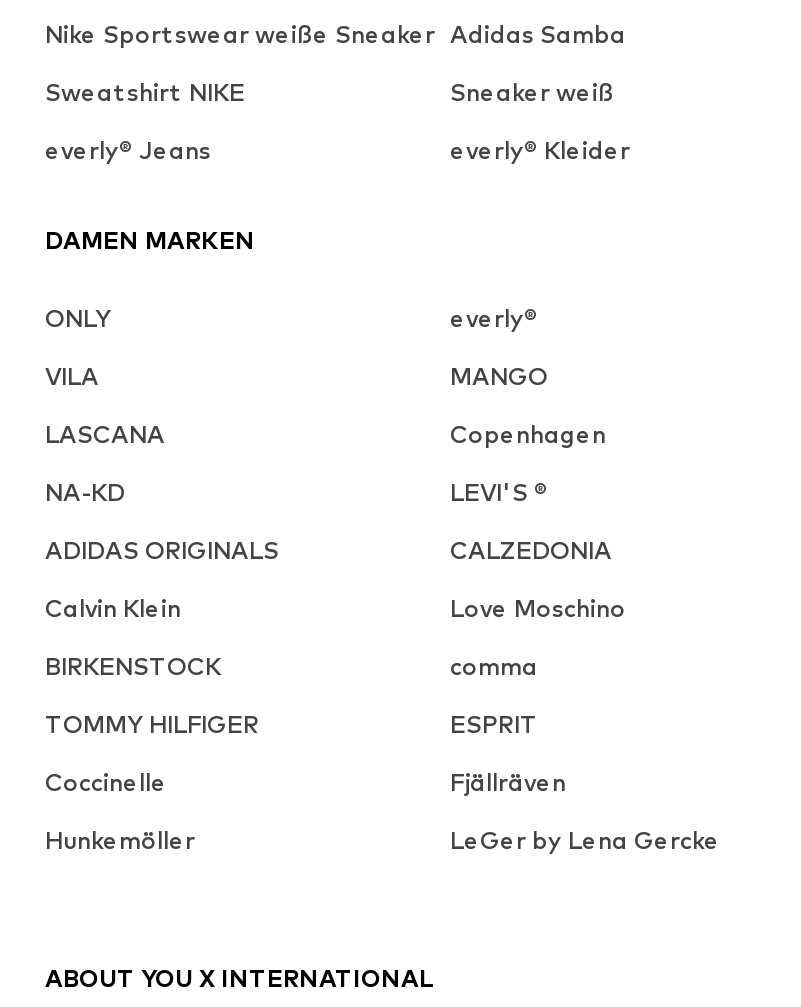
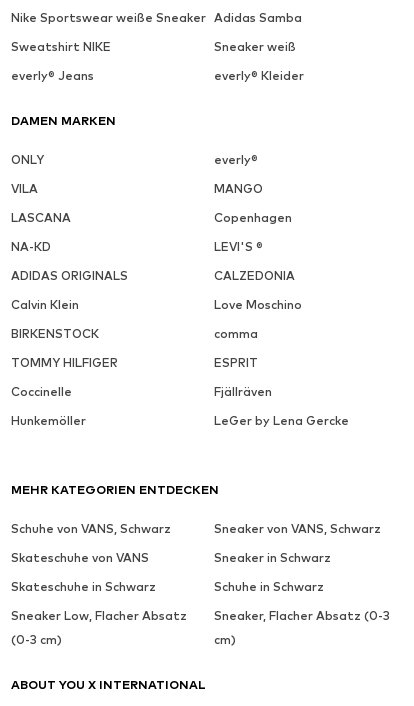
+ MEHR KATEGORIEN ENTDECKEN
+ Schuhe von VANS, Schwarz
+ Sneaker von VANS, Schwarz
+ Skateschuhe von VANS
+ Sneaker in Schwarz
+ Skateschuhe in Schwarz
+ Schuhe in Schwarz
+ Sneaker Low, Flacher Absatz
+ (0-3 cm)

+ Sneaker, Flacher Absatz (0-3
+ cm)
